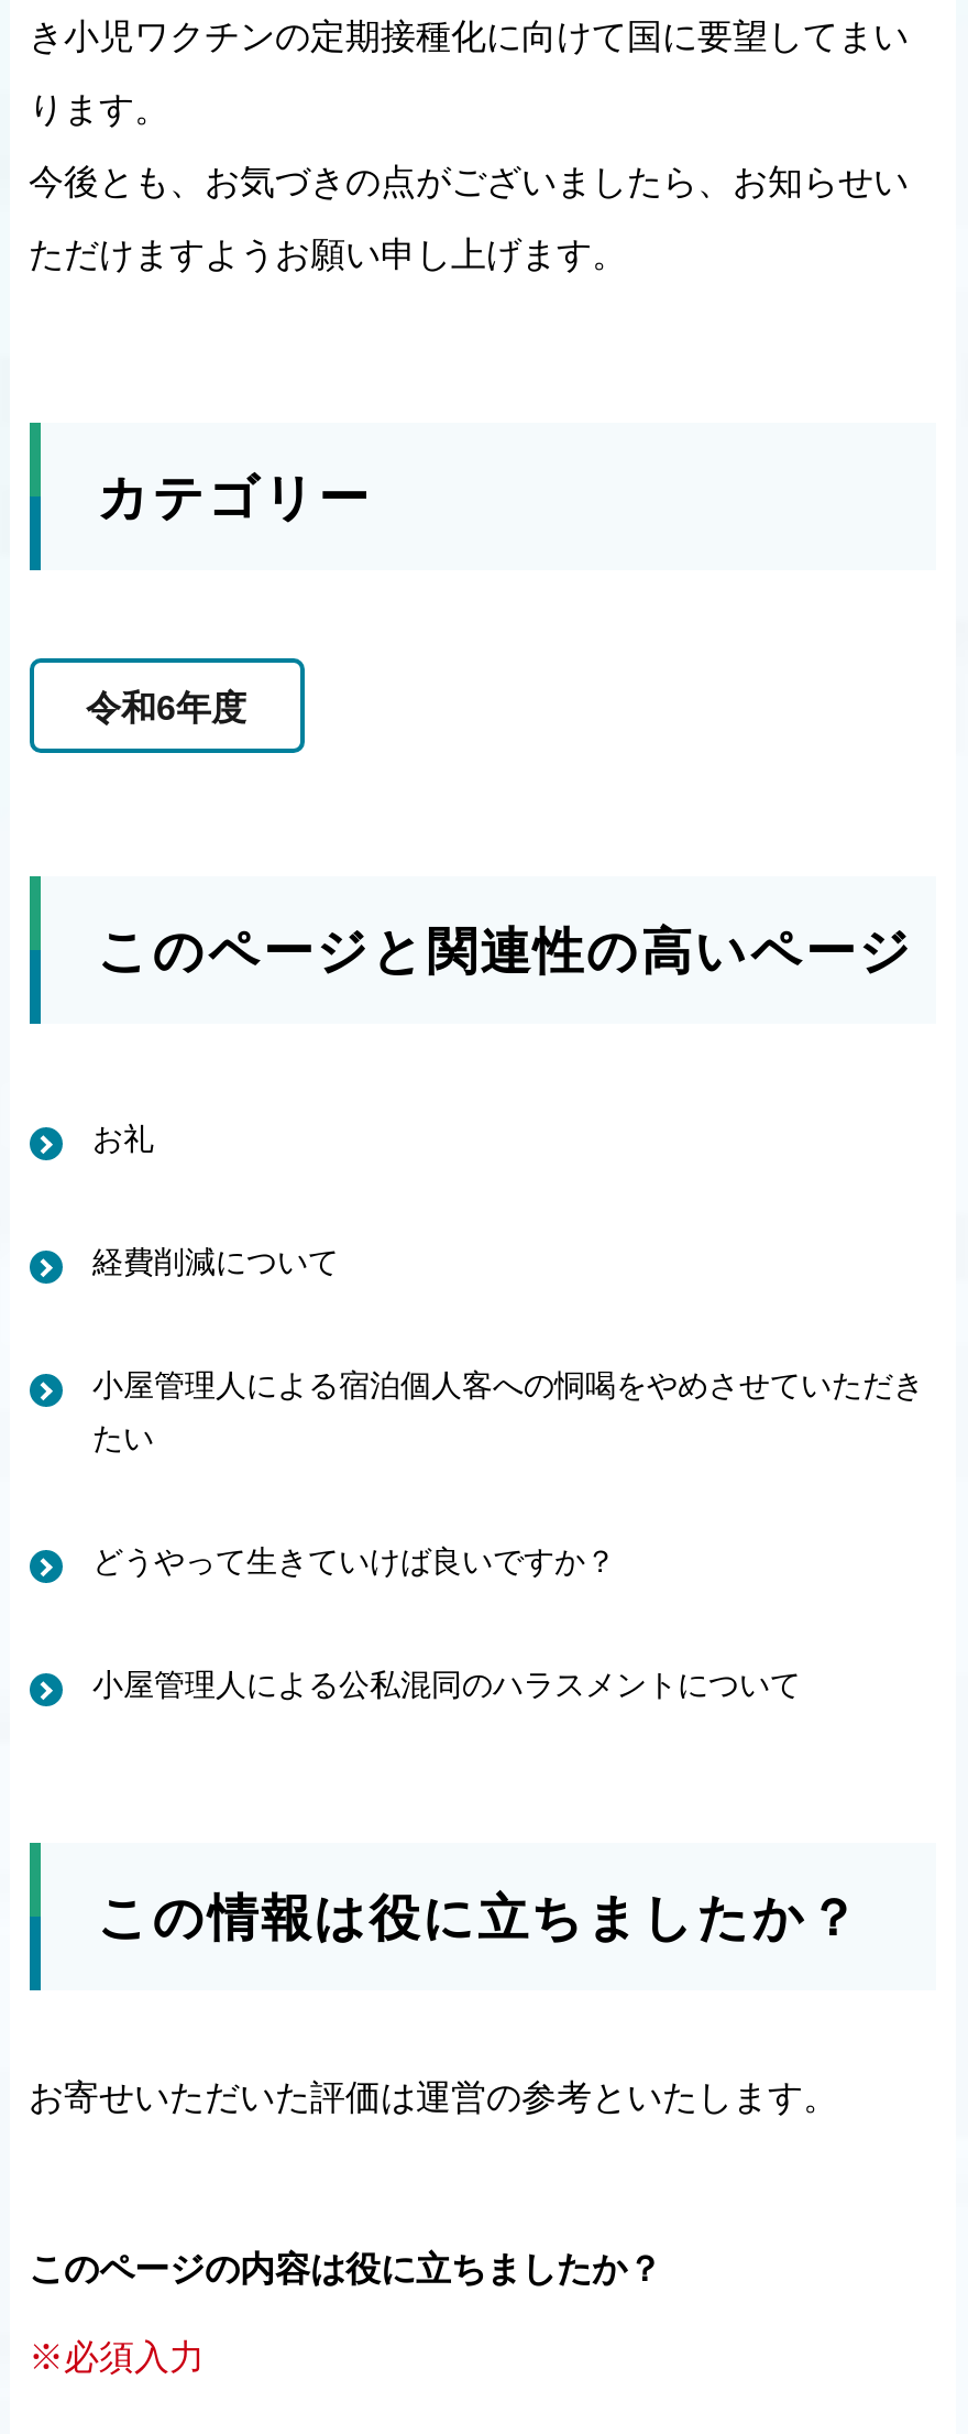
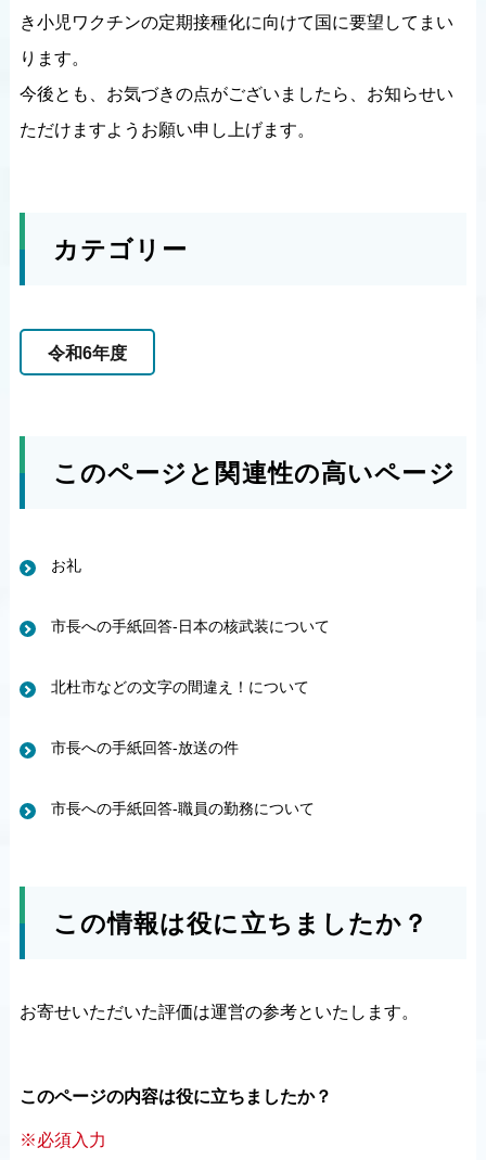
- 経費削減について
- 小屋管理人による宿泊個人客への恫喝をやめさせていただき
- たい
- どうやって生きていけば良いですか？
- 小屋管理人による公私混同のハラスメントについて
+ 市長への手紙回答-日本の核武装について
+ 北杜市などの文字の間違え！について
+ 市長への手紙回答-放送の件
+ 市長への手紙回答-職員の勤務について
